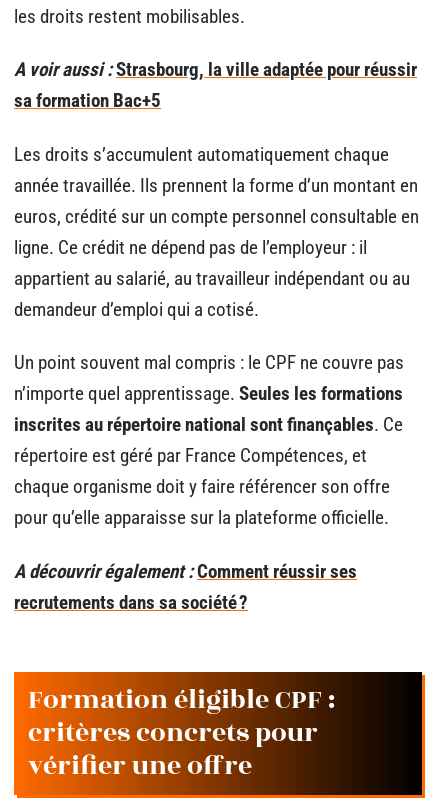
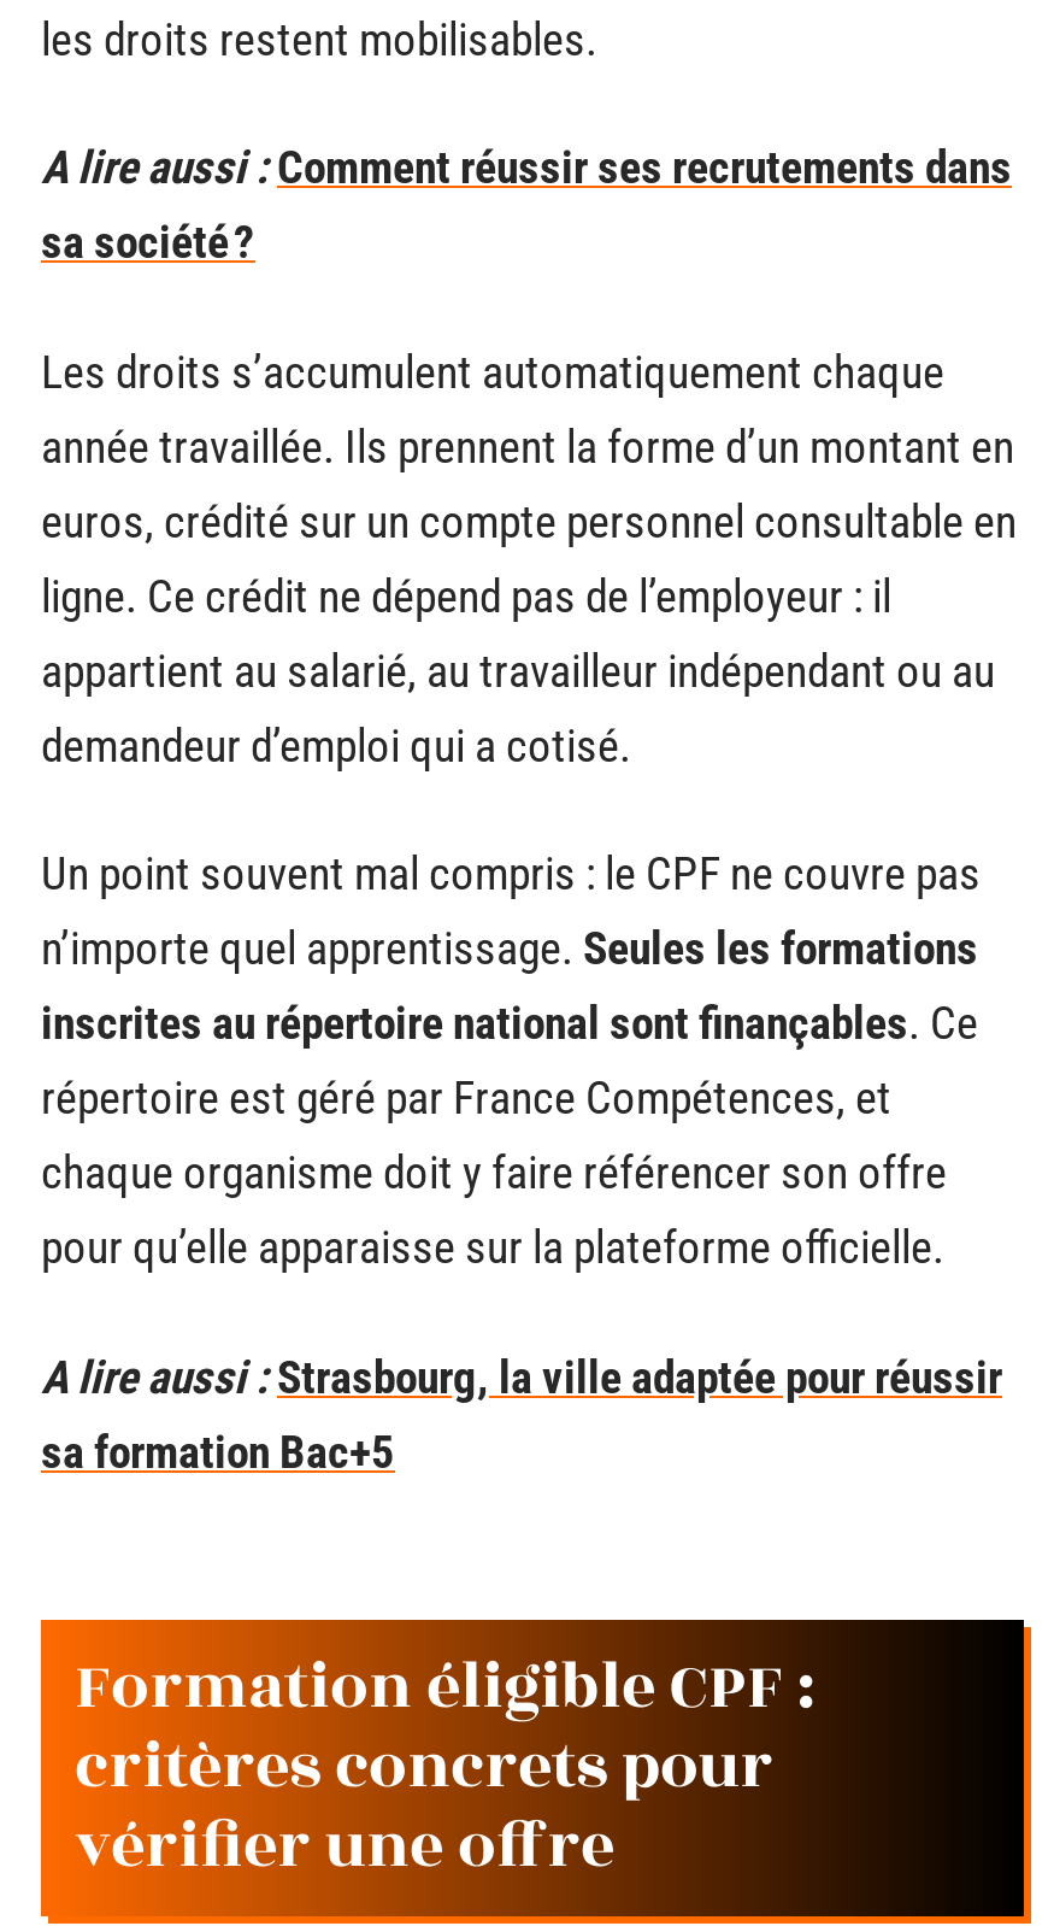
- A voir aussi : Strasbourg, la ville adaptée pour réussir
+ A lire aussi : Comment réussir ses recrutements dans
+ sa société ?

moved down: sa formation Bac+5

- A découvrir également : Comment réussir ses
- recrutements dans sa société ?
+ A lire aussi : Strasbourg, la ville adaptée pour réussir
